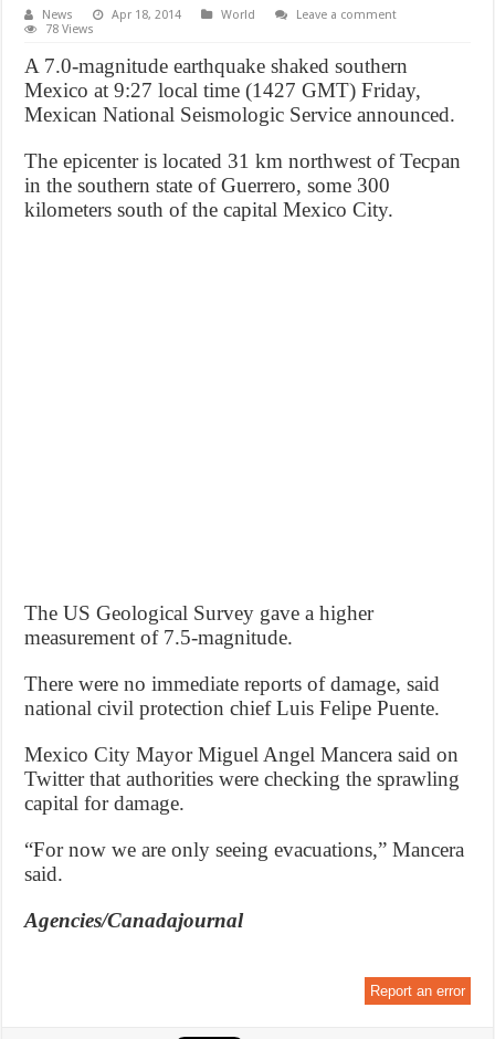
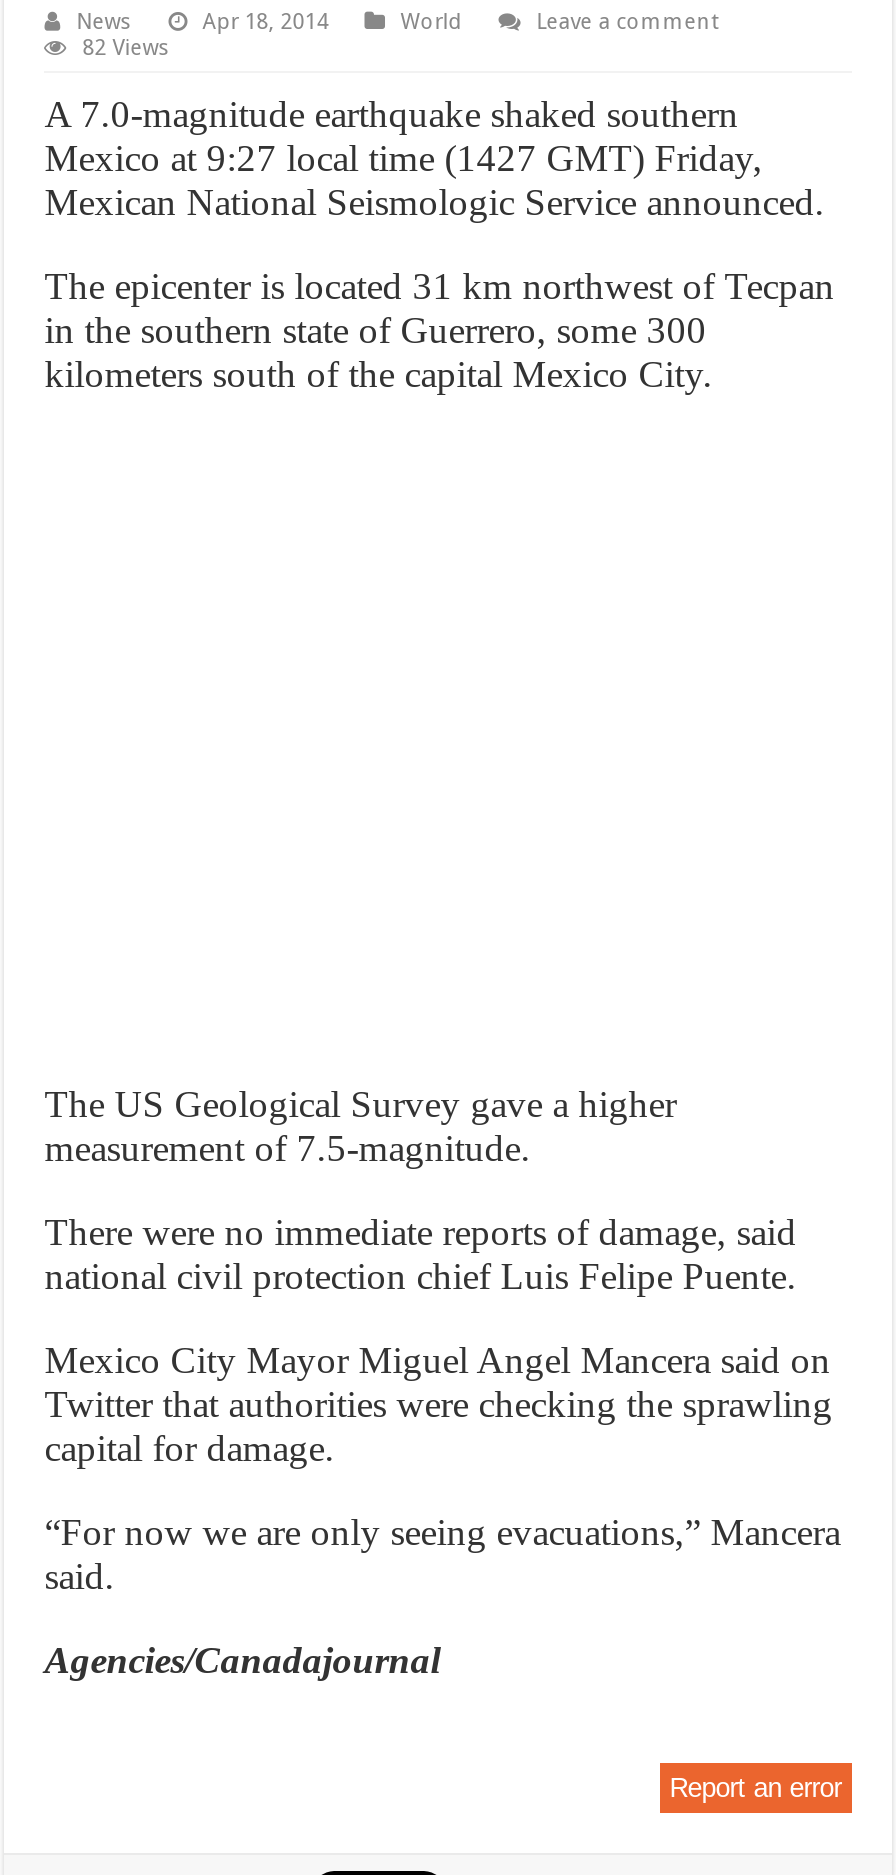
- 78 Views
+ 82 Views
